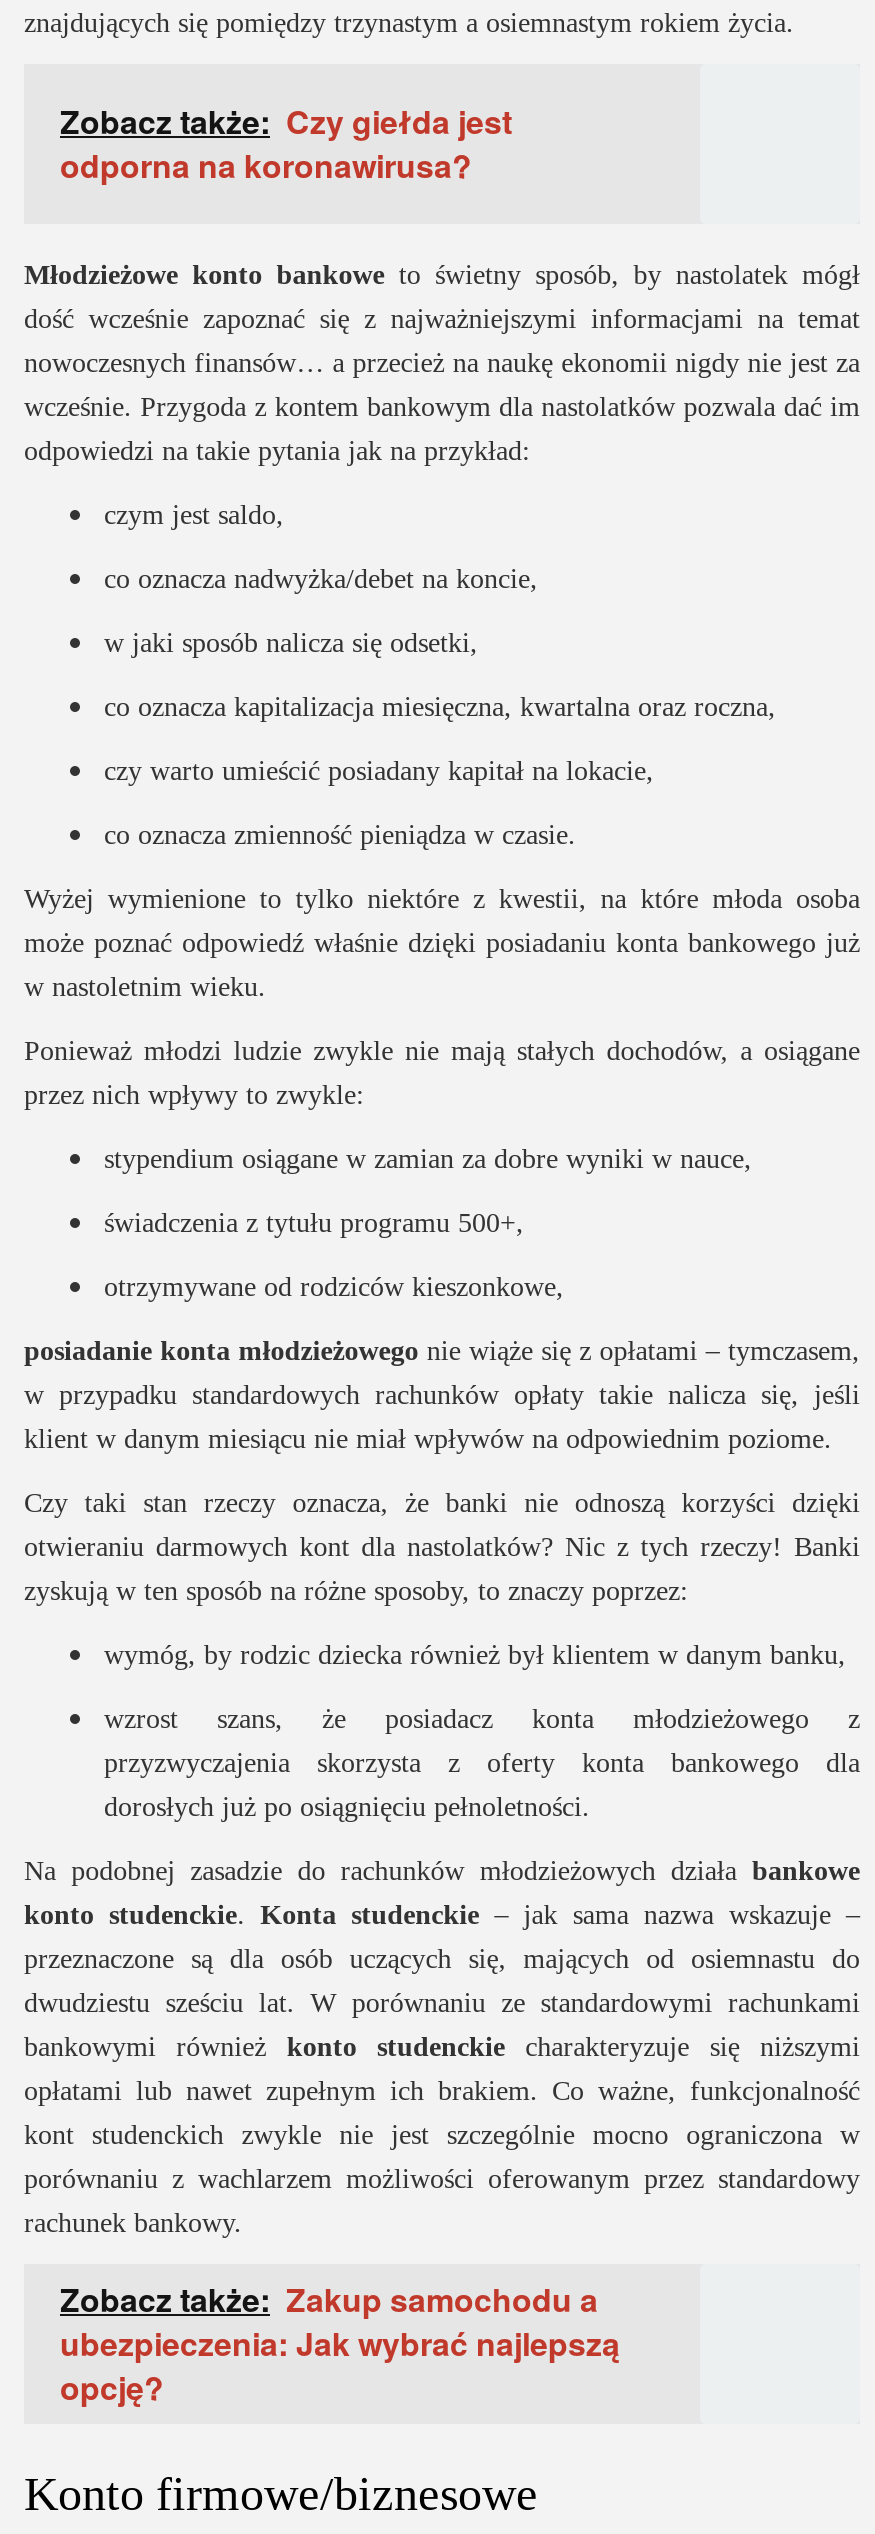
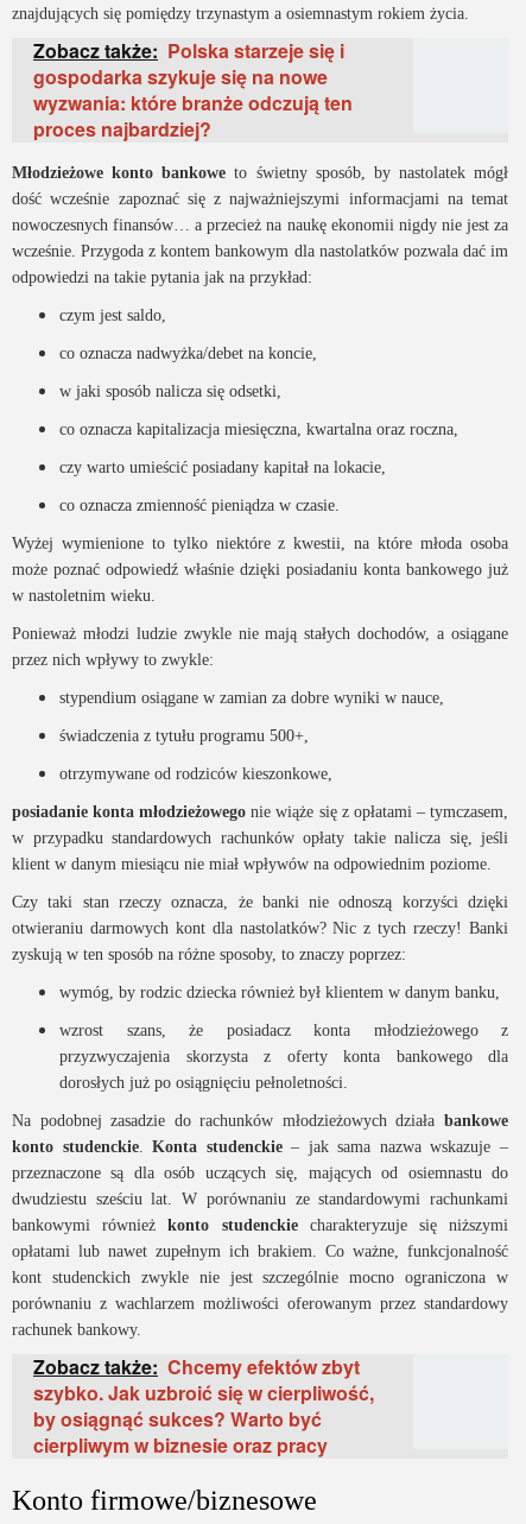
- Zobacz także: Czy giełda jest
- odporna na koronawirusa?
+ Zobacz także: Polska starzeje się i
+ gospodarka szykuje się na nowe
+ wyzwania: które branże odczują ten
+ proces najbardziej?

- Zobacz także: Zakup samochodu a
- ubezpieczenia: Jak wybrać najlepszą
- opcję?
+ Zobacz także: Chcemy efektów zbyt
+ szybko. Jak uzbroić się w cierpliwość,
+ by osiągnąć sukces? Warto być
+ cierpliwym w biznesie oraz pracy
